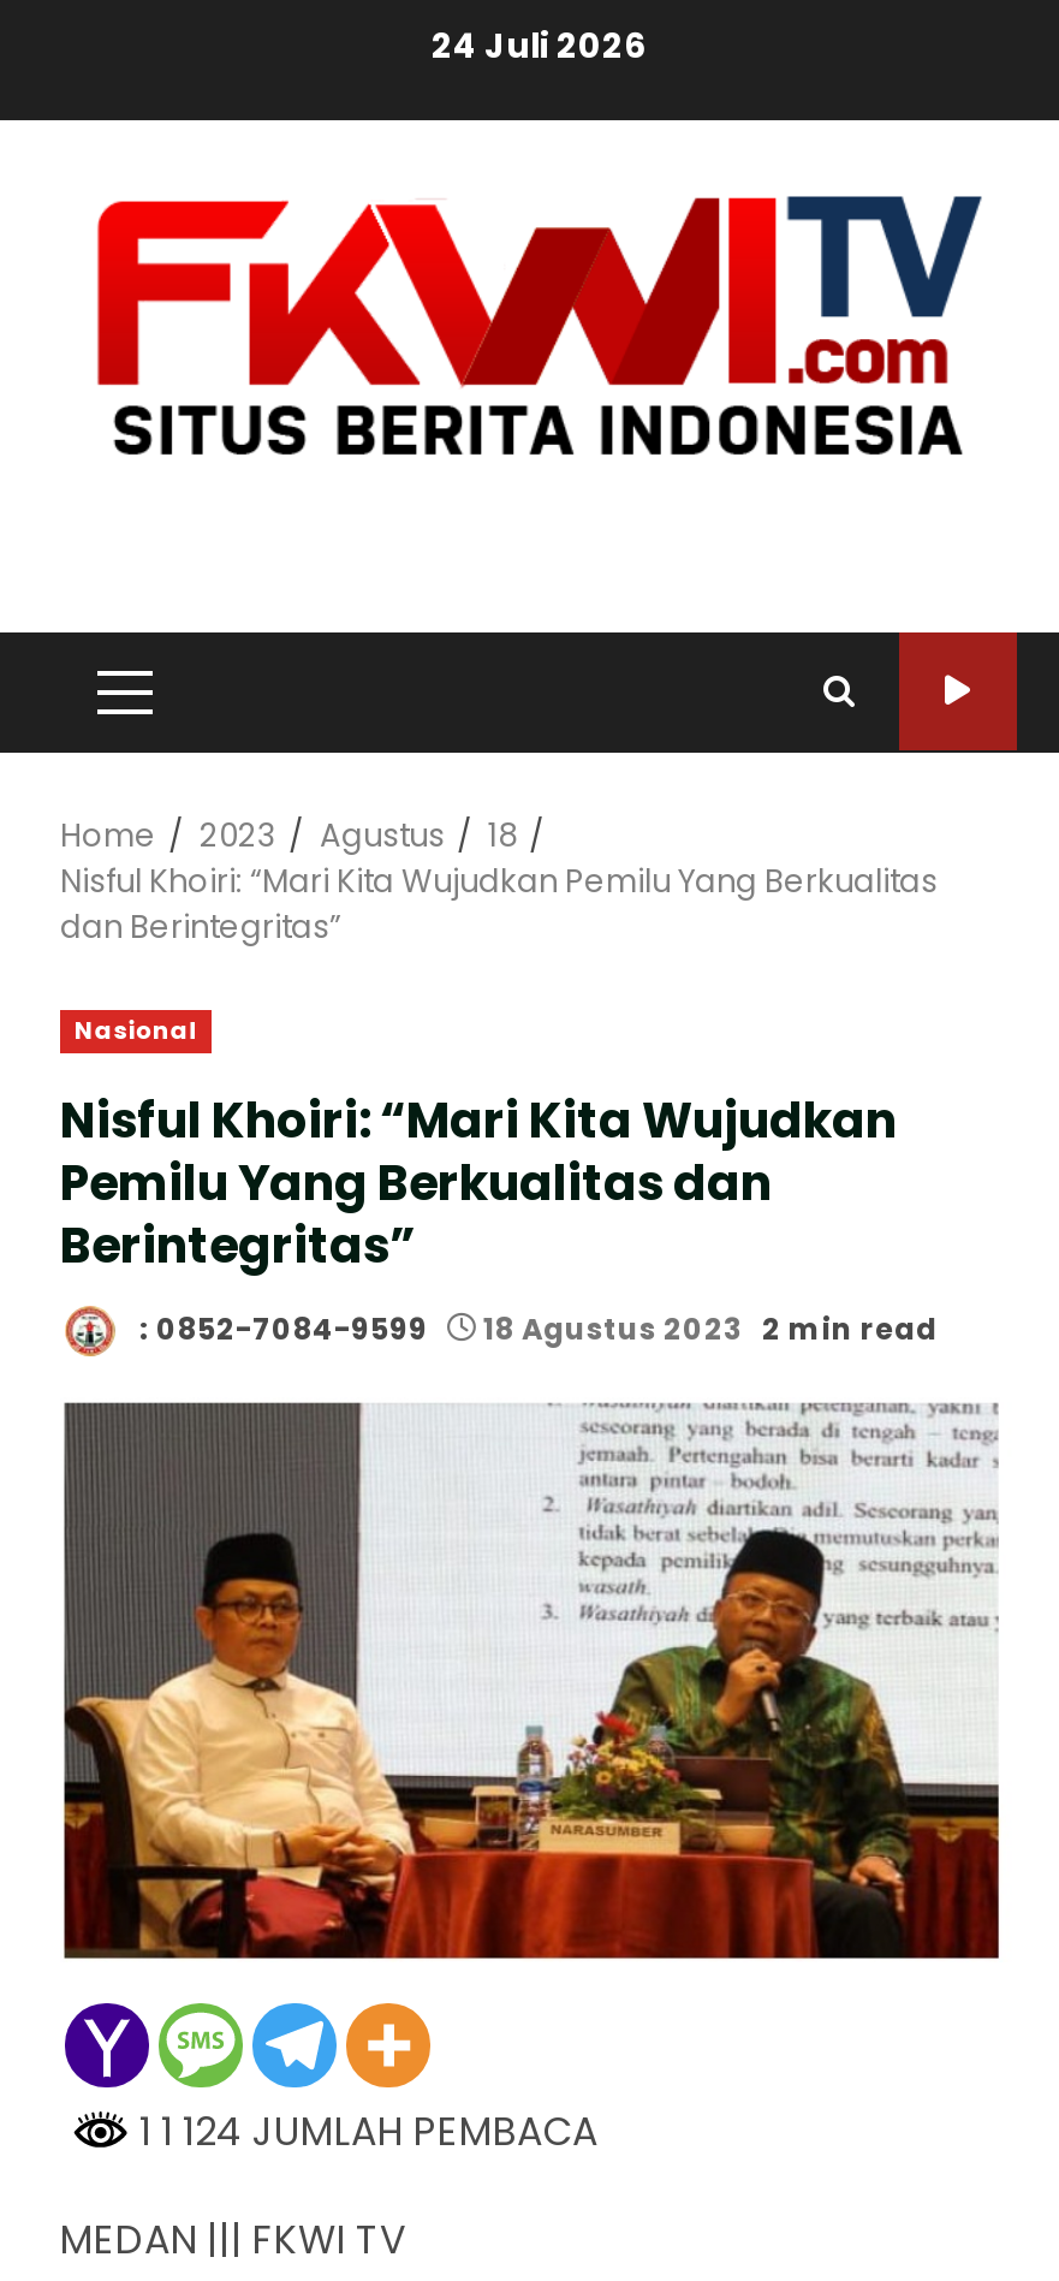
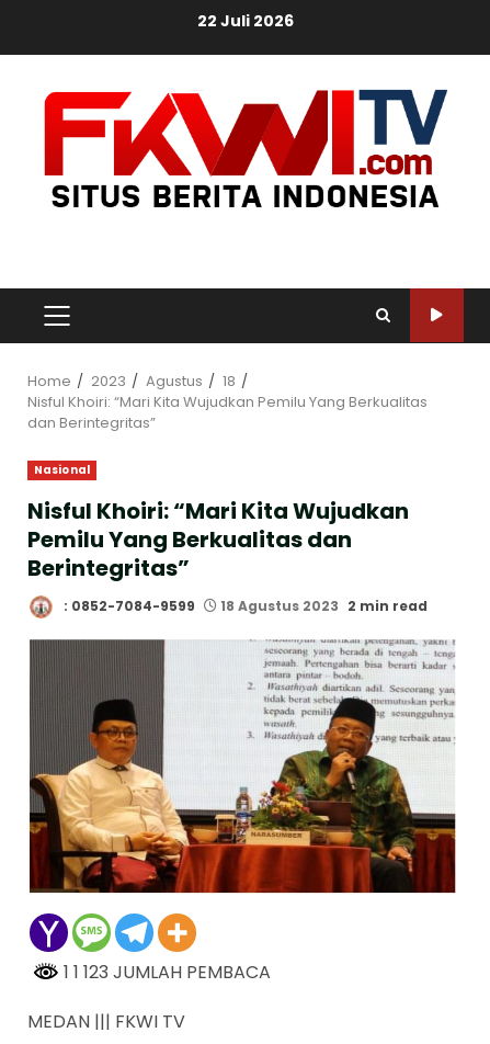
- 24 Juli 2026
+ 22 Juli 2026

- 1 1 124 JUMLAH PEMBACA
+ 1 1 123 JUMLAH PEMBACA
